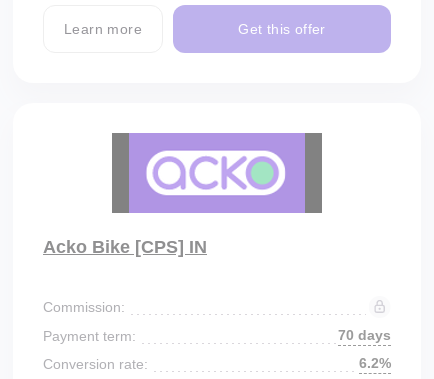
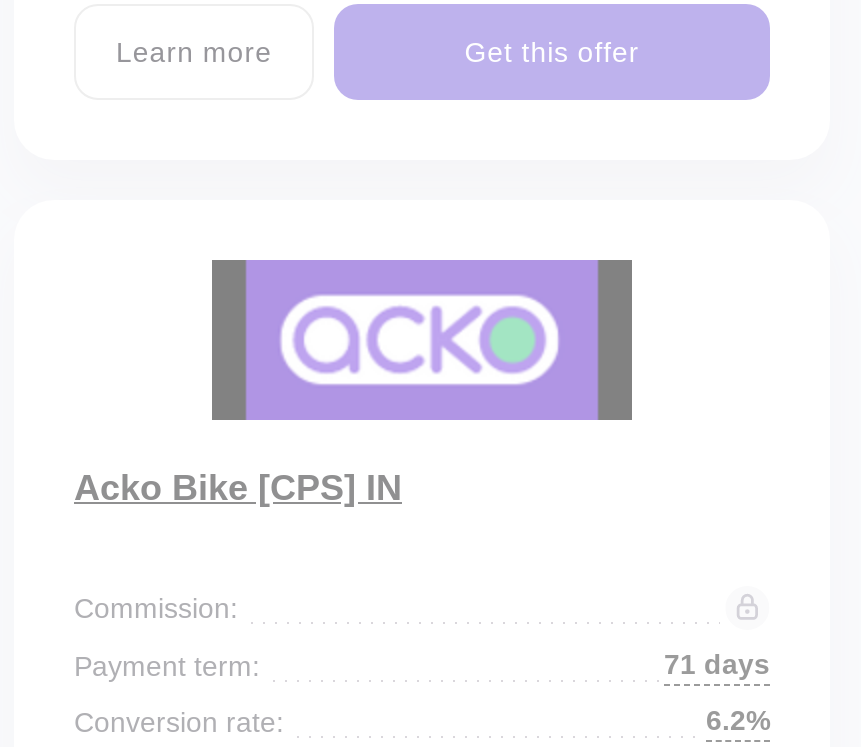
- 70 days
+ 71 days
